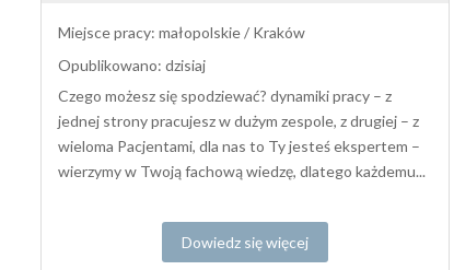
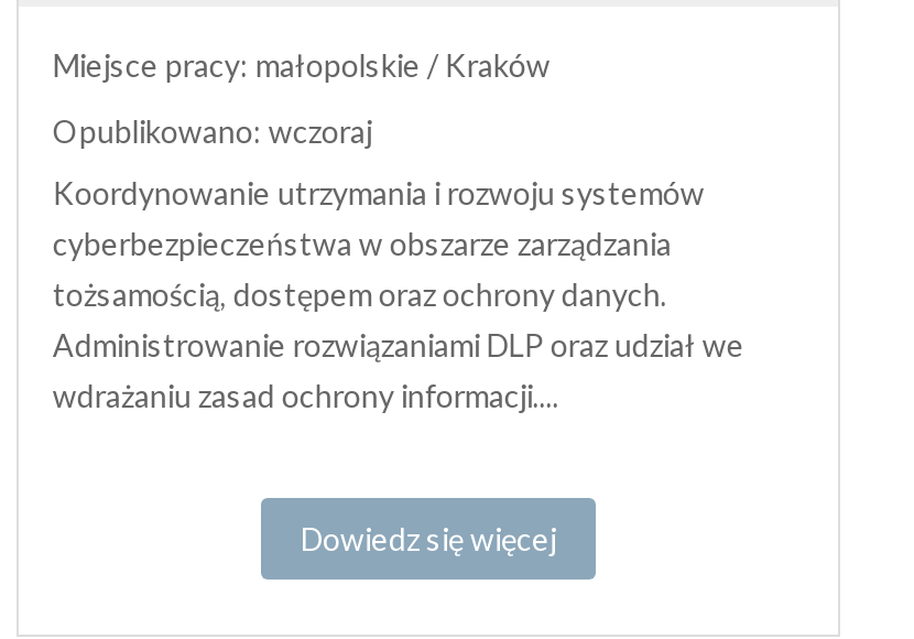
- Opublikowano: dzisiaj
+ Opublikowano: wczoraj

- Czego możesz się spodziewać? dynamiki pracy – z
- jednej strony pracujesz w dużym zespole, z drugiej – z
- wieloma Pacjentami, dla nas to Ty jesteś ekspertem –
- wierzymy w Twoją fachową wiedzę, dlatego każdemu...
+ Koordynowanie utrzymania i rozwoju systemów
+ cyberbezpieczeństwa w obszarze zarządzania
+ tożsamością, dostępem oraz ochrony danych.
+ Administrowanie rozwiązaniami DLP oraz udział we
+ wdrażaniu zasad ochrony informacji....
